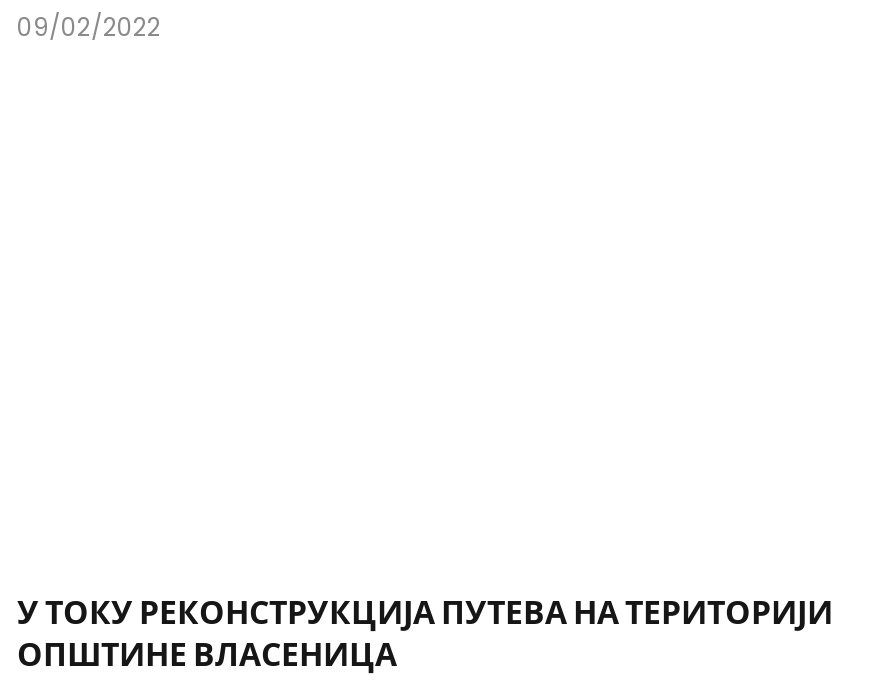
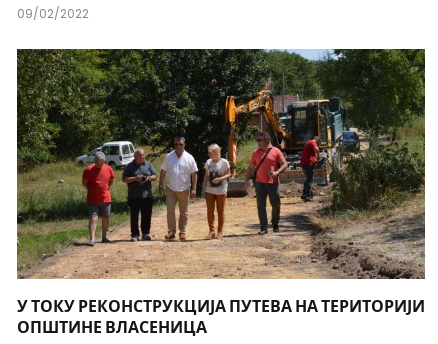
+ [image]
